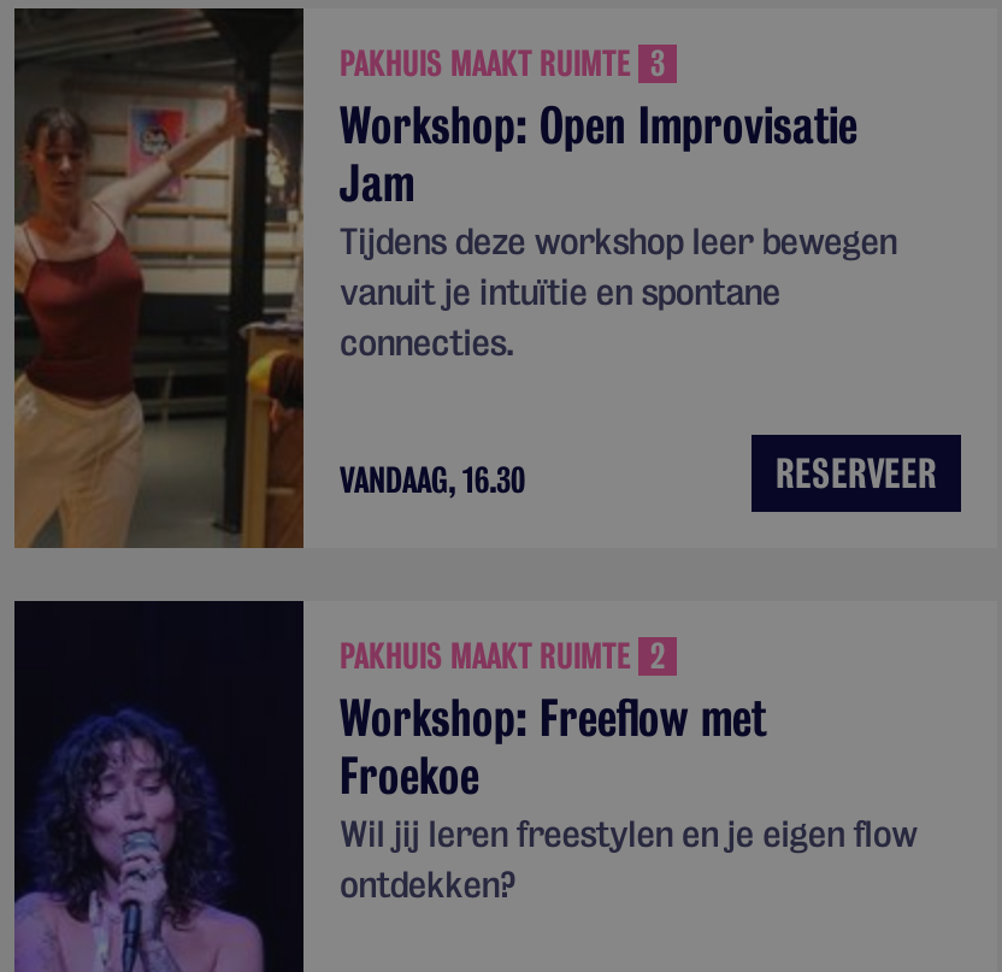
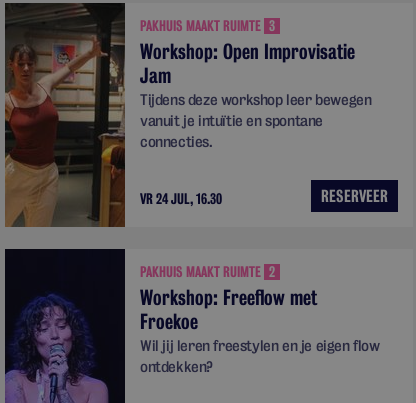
- VANDAAG, 16.30
+ VR 24 JUL, 16.30
